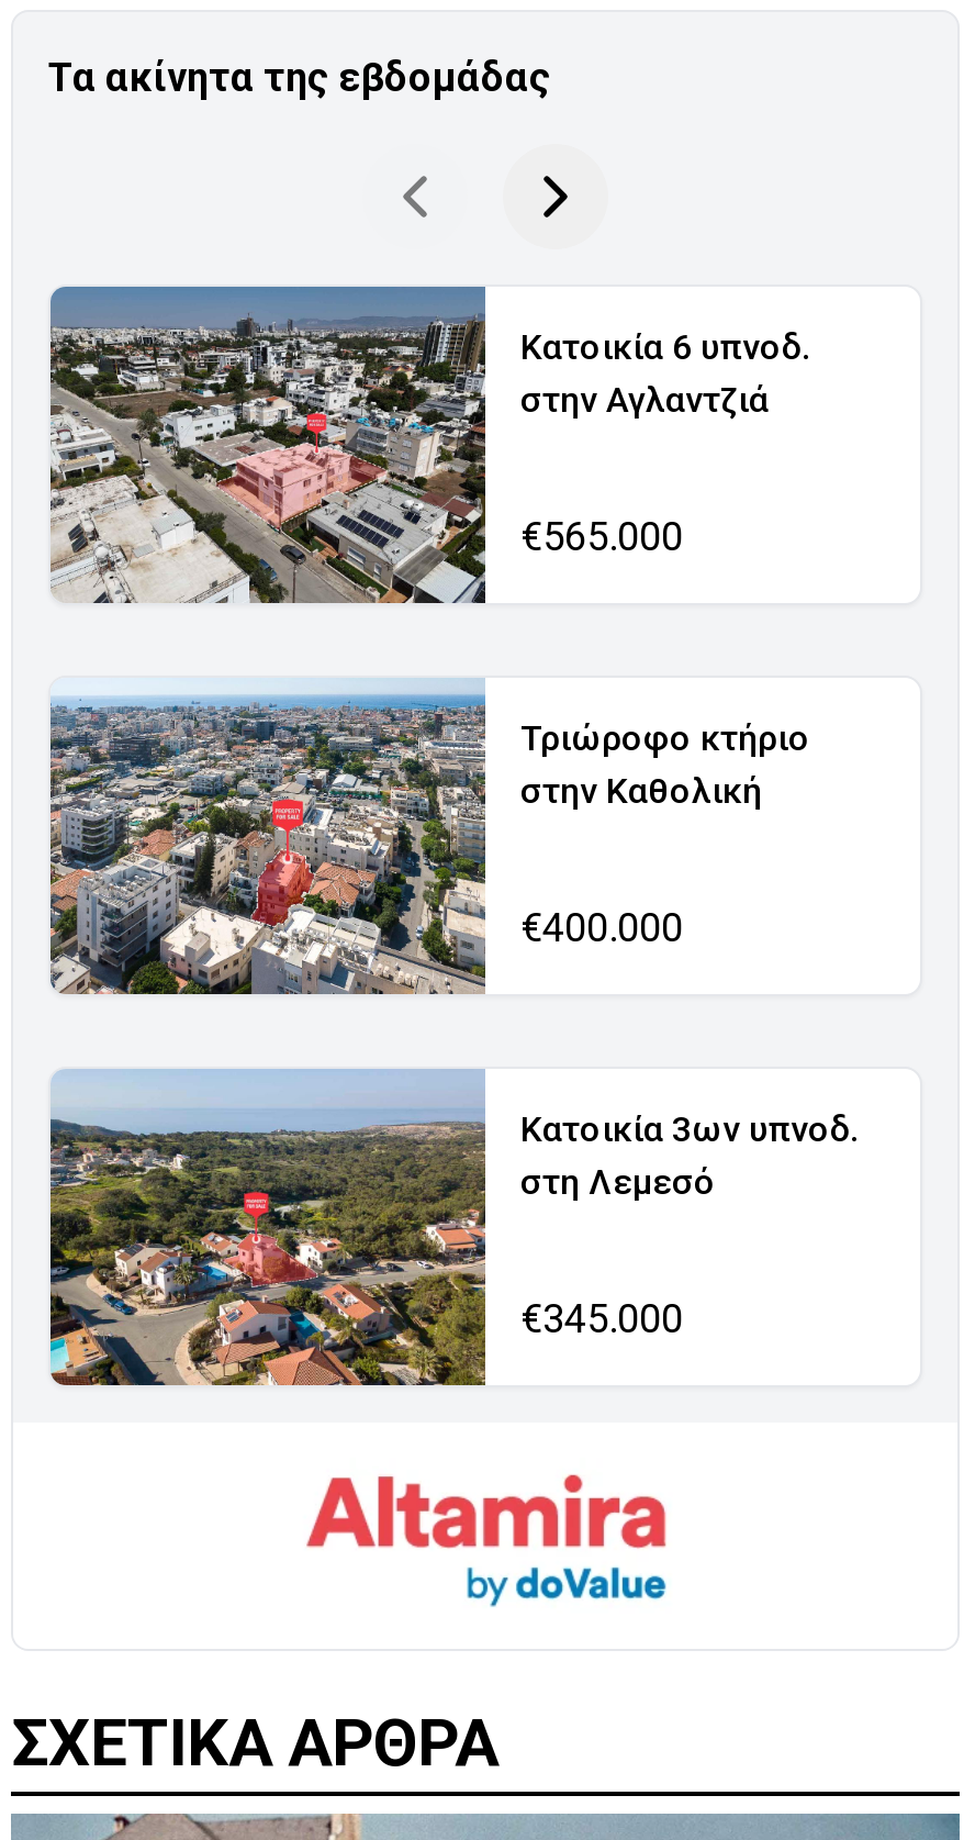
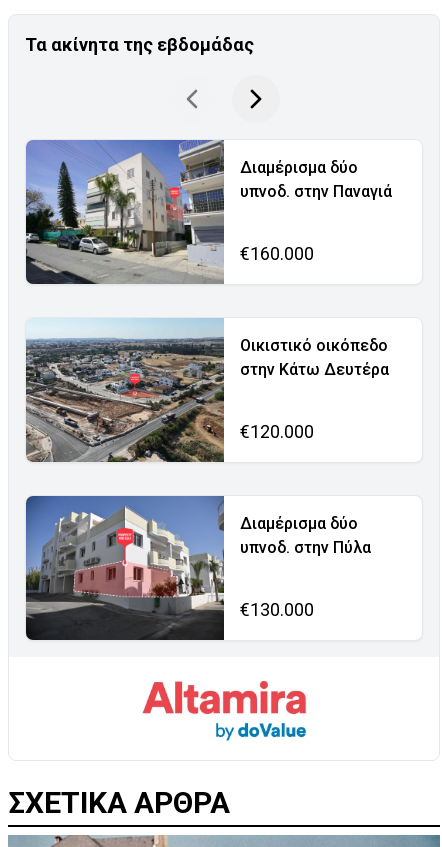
- [image]
- Κατοικία 6 υπνοδ.
- στην Αγλαντζιά
+ [image]
+ Διαμέρισμα δύο
+ υπνοδ. στην Παναγιά

- €565.000
+ €160.000

- [image]
- Τριώροφο κτήριο
- στην Καθολική
+ [image]
+ Οικιστικό οικόπεδο
+ στην Κάτω Δευτέρα

- €400.000
+ €120.000

- [image]
- Κατοικία 3ων υπνοδ.
- στη Λεμεσό
+ [image]
+ Διαμέρισμα δύο
+ υπνοδ. στην Πύλα

- €345.000
+ €130.000
